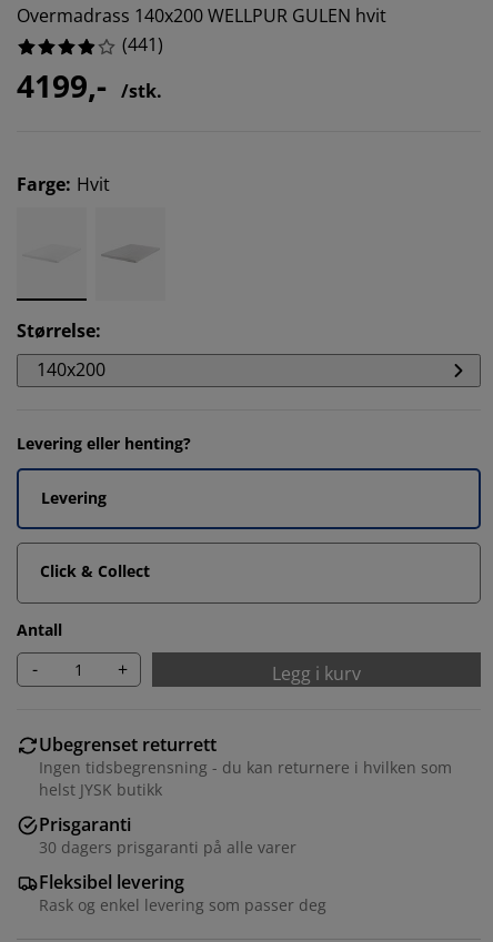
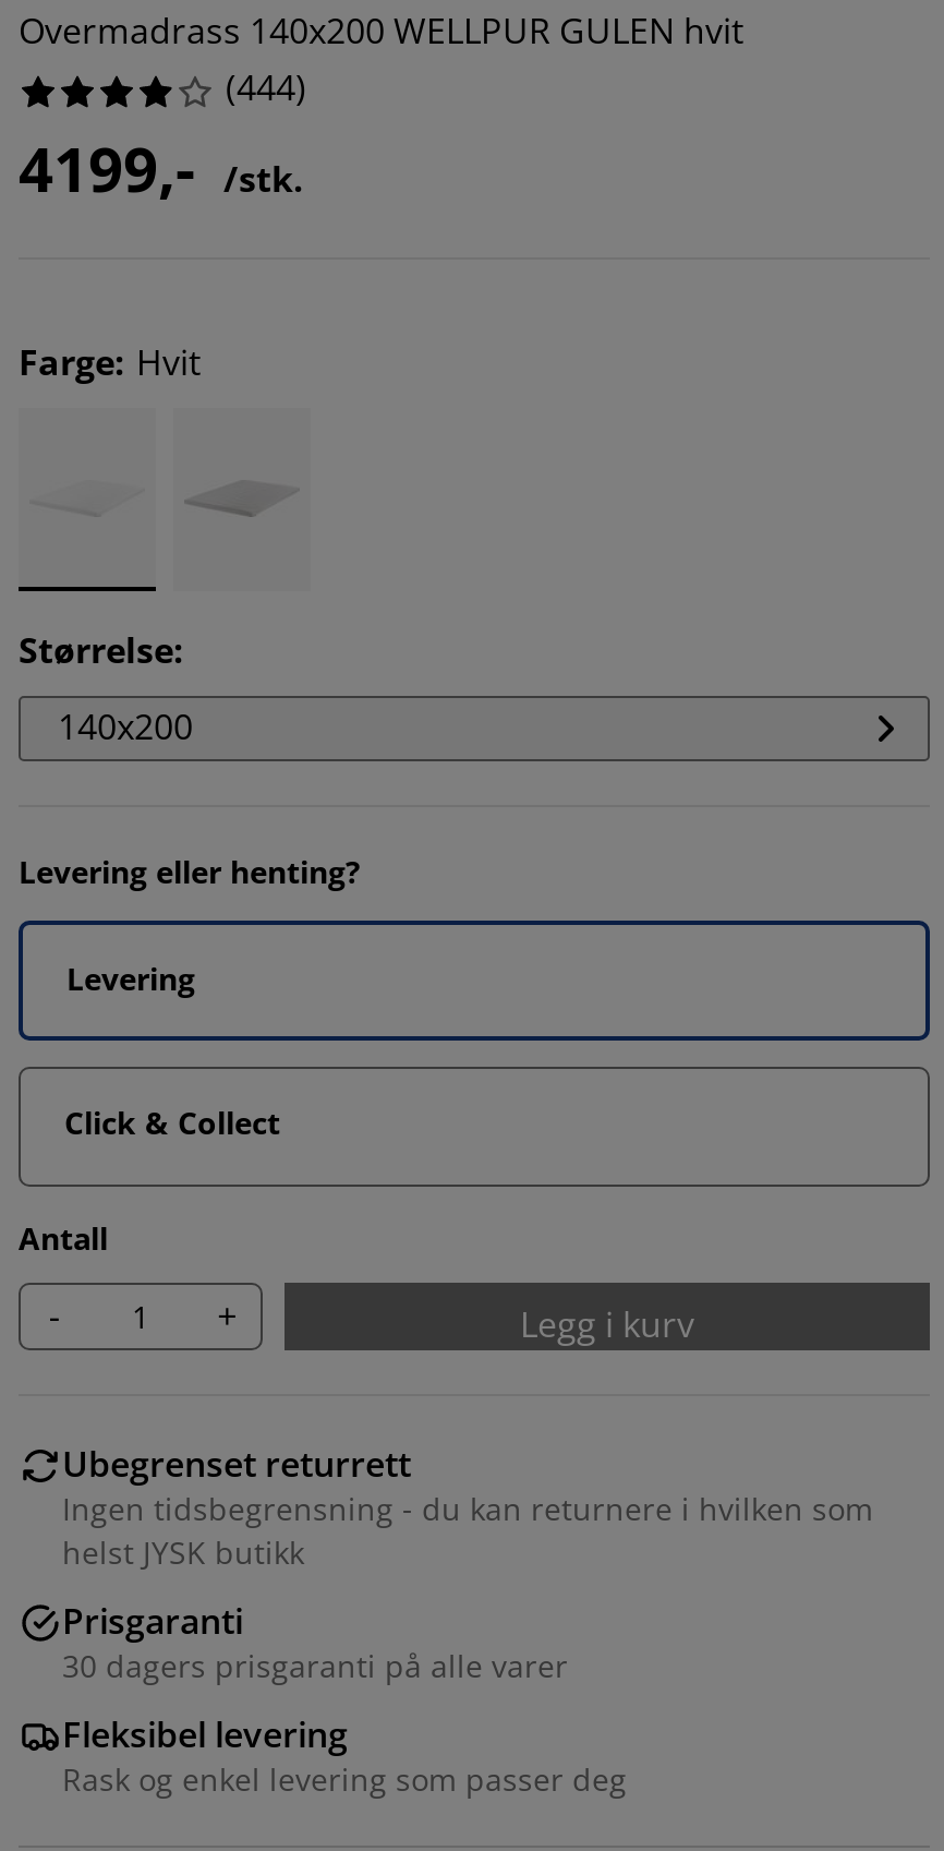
- (441)
+ (444)
